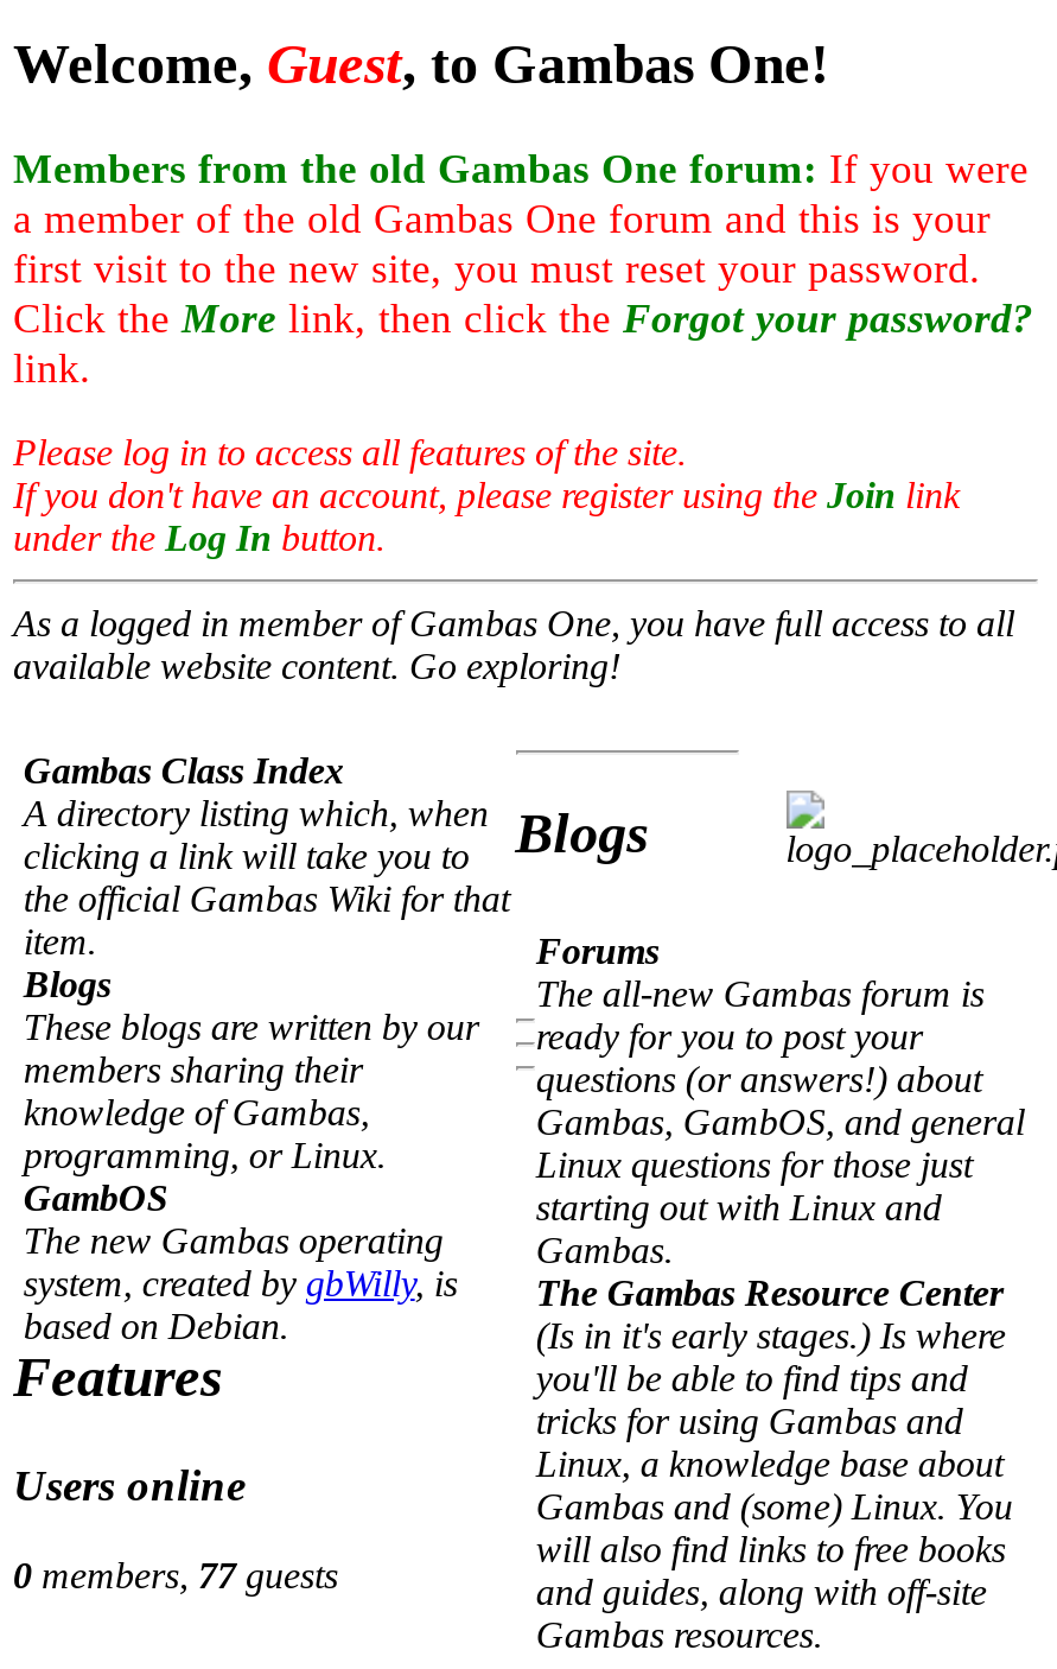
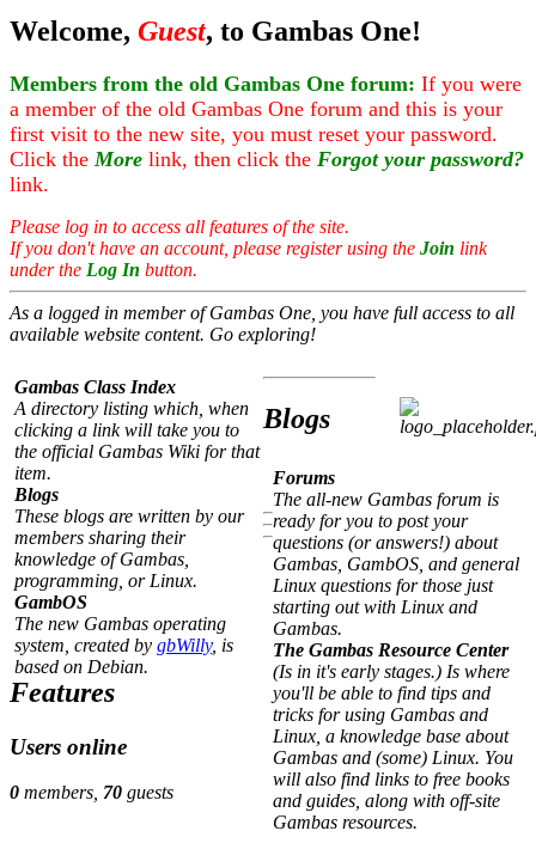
- 0 members, 77 guests
+ 0 members, 70 guests
